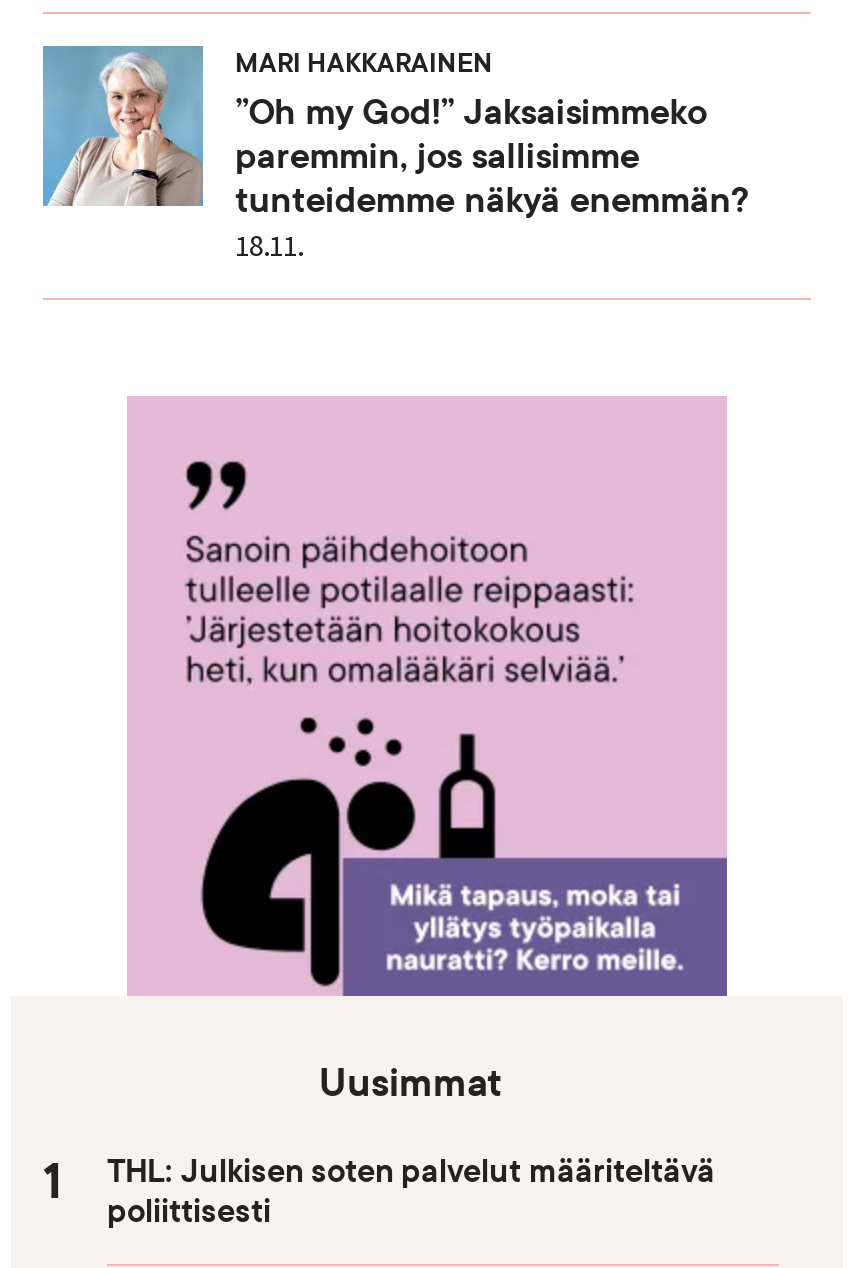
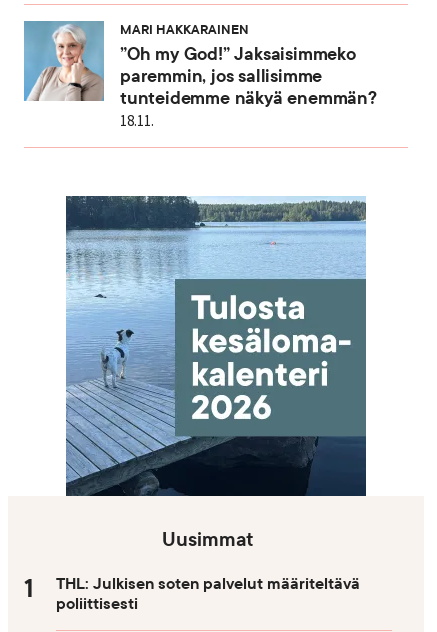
- [image]
+ [image]
